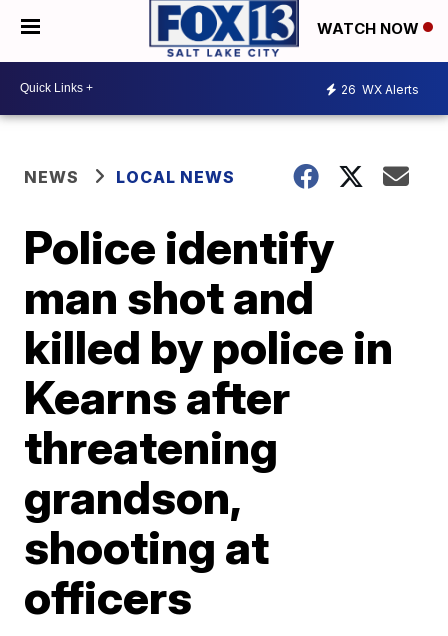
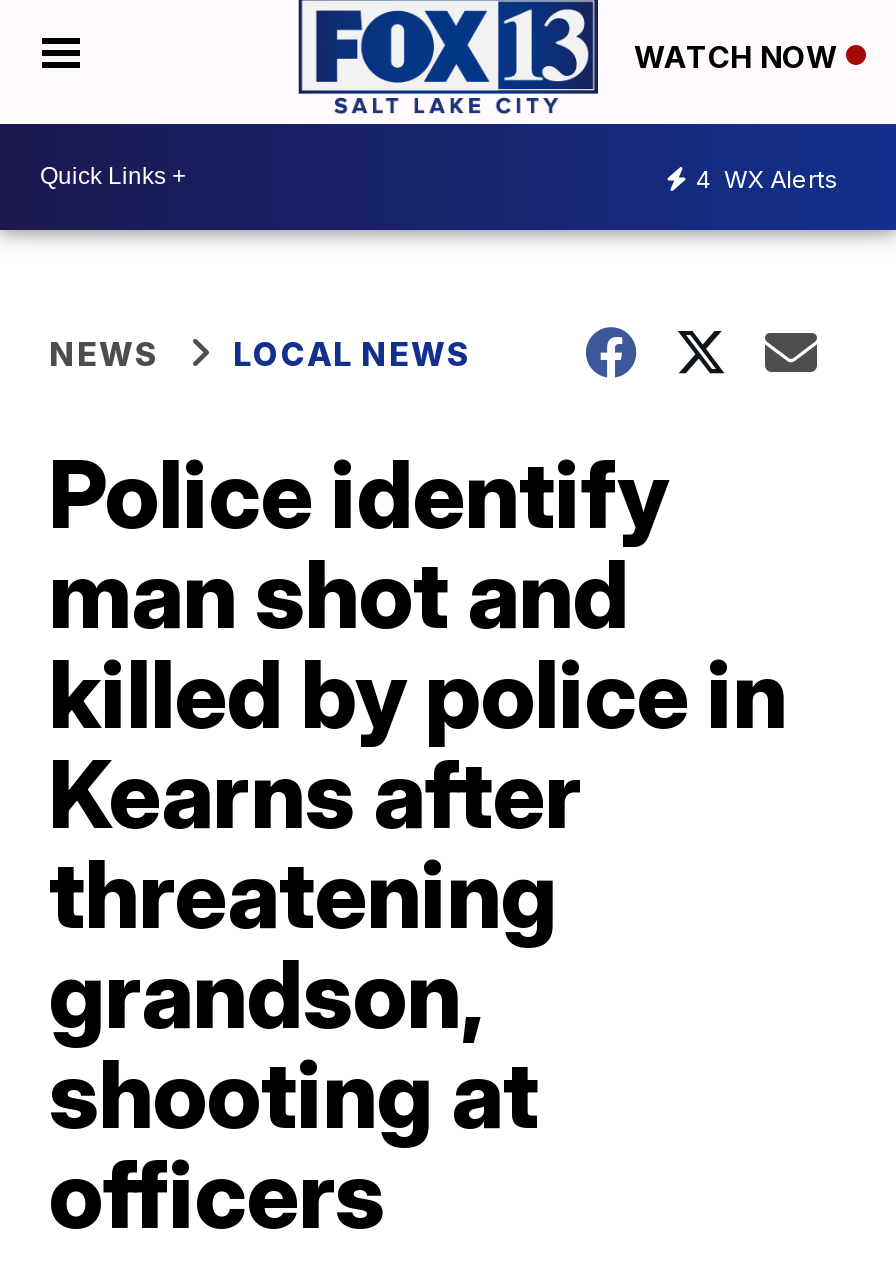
- 26 WX Alerts
+ 4 WX Alerts
